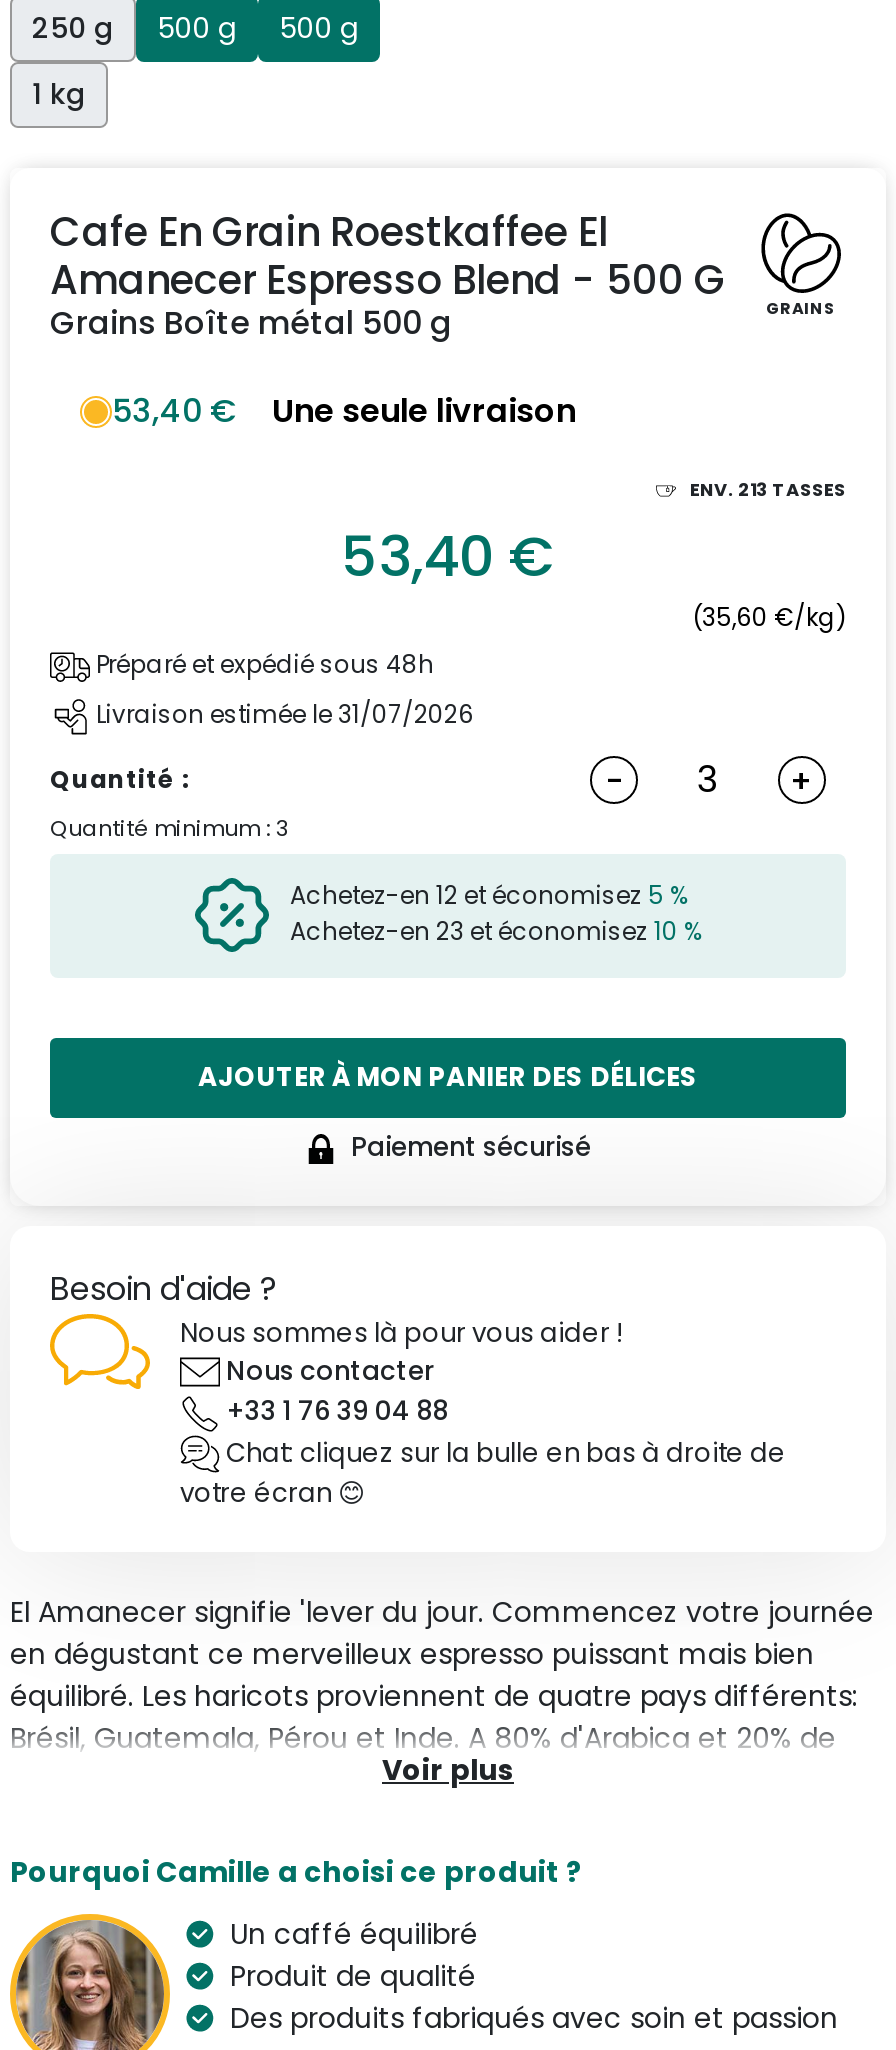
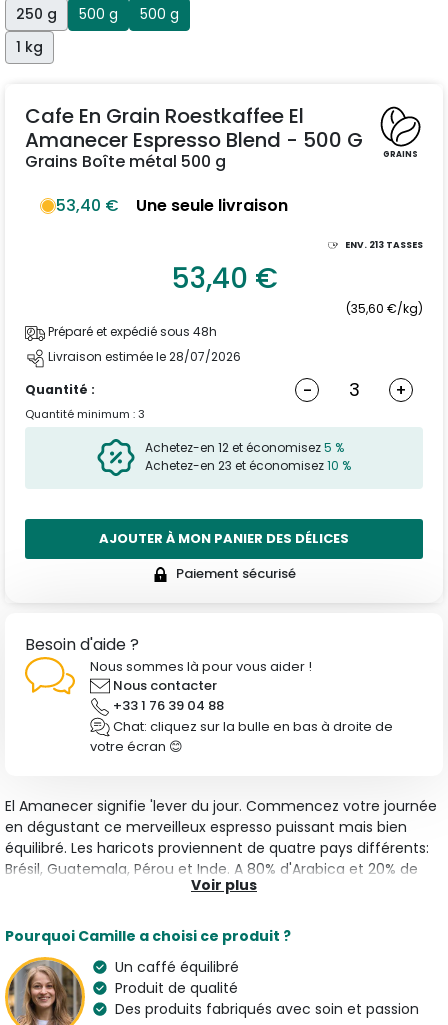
- Livraison estimée le 31/07/2026
+ Livraison estimée le 28/07/2026
